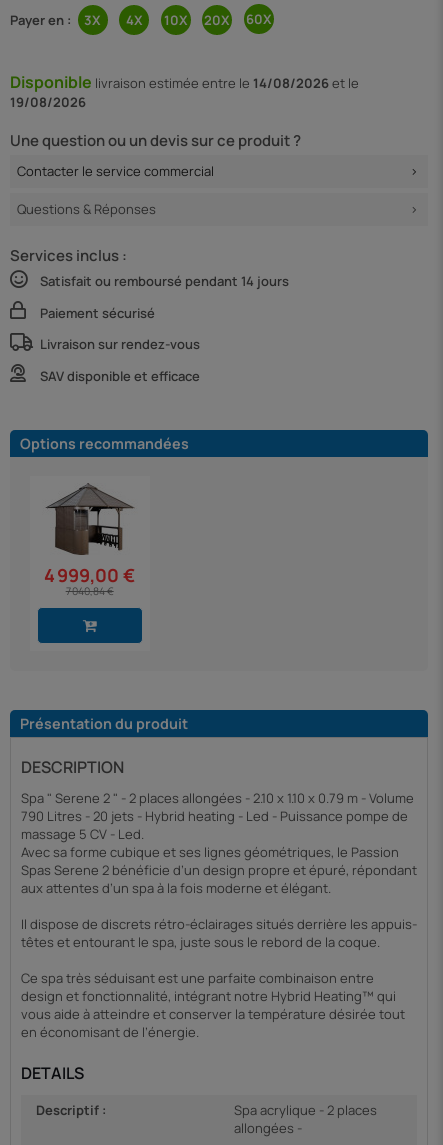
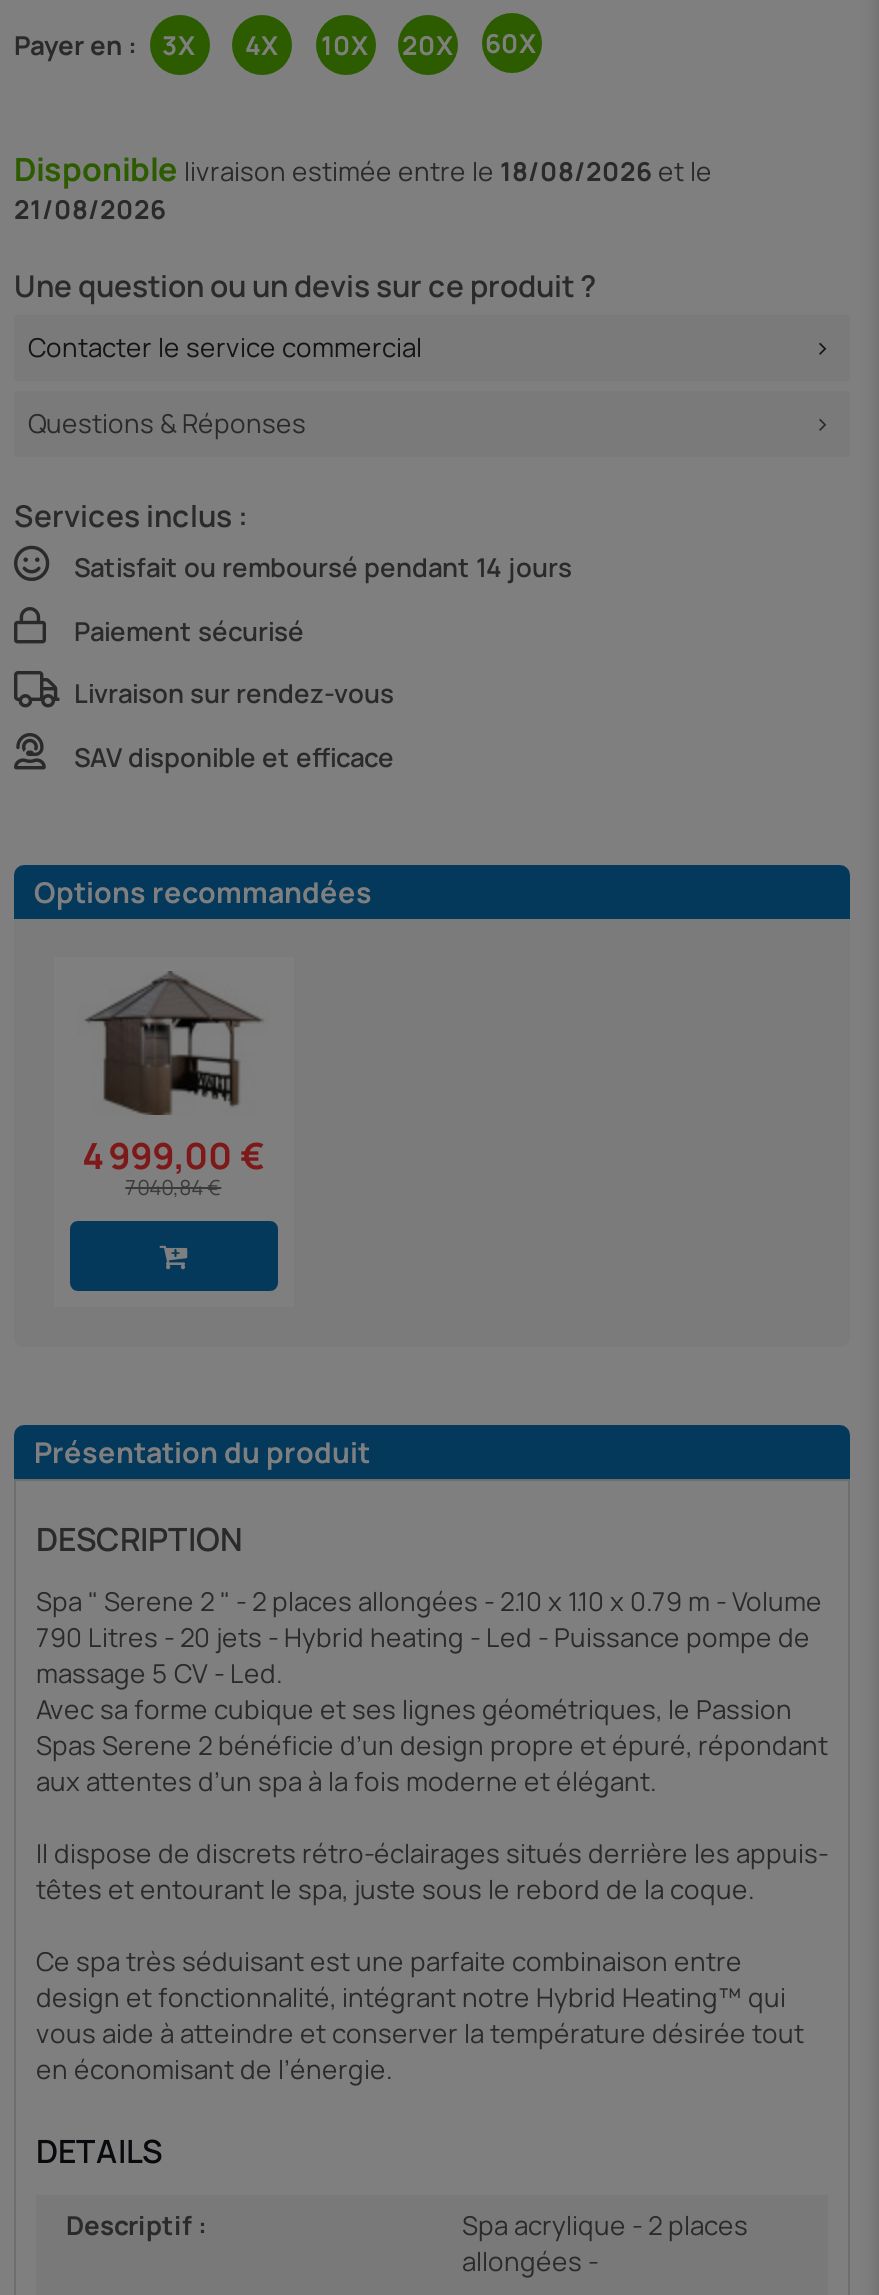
- Disponible livraison estimée entre le 14/08/2026 et le
+ Disponible livraison estimée entre le 18/08/2026 et le

- 19/08/2026
+ 21/08/2026
